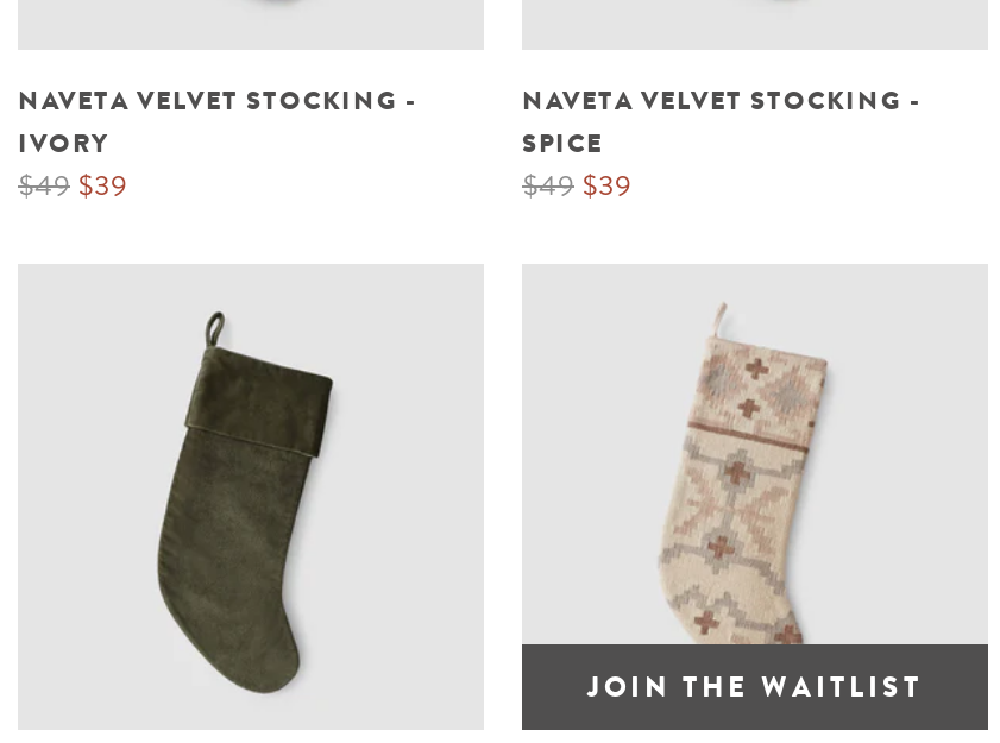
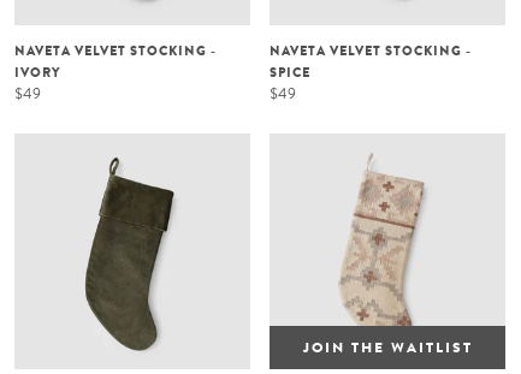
- $49 $39
+ $49

- $49 $39
+ $49
